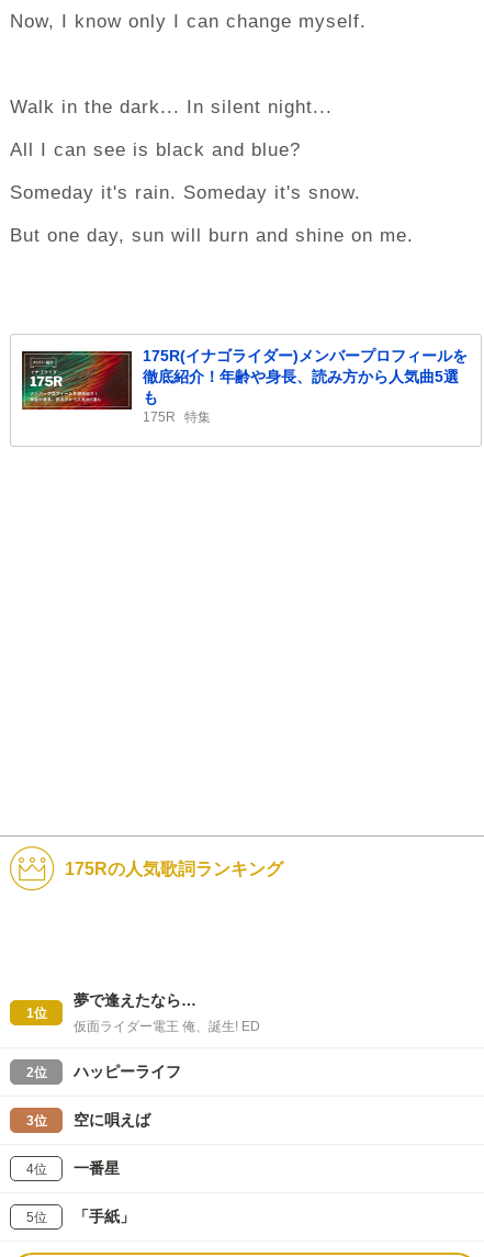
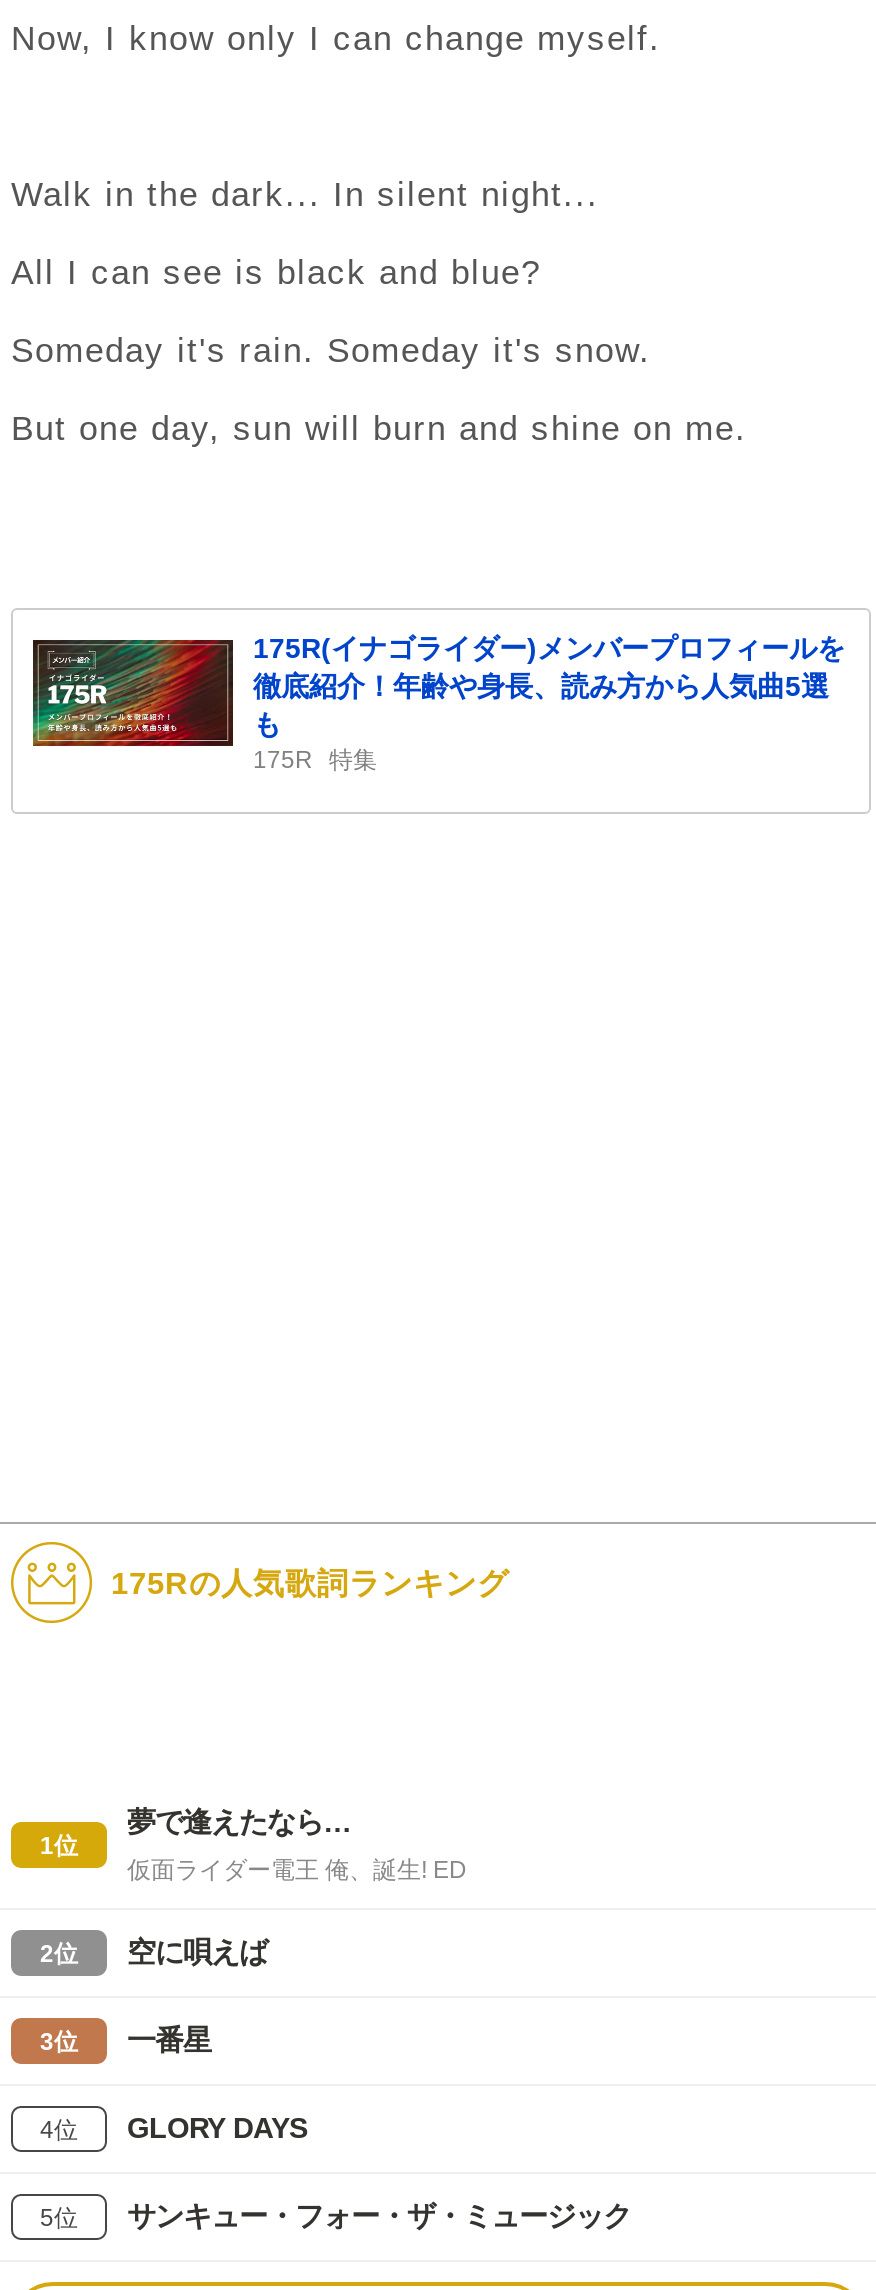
- ハッピーライフ

moved up: 空に唄えば

+ GLORY DAYS

moved up: 一番星

- 「手紙」
+ サンキュー・フォー・ザ・ミュージック
